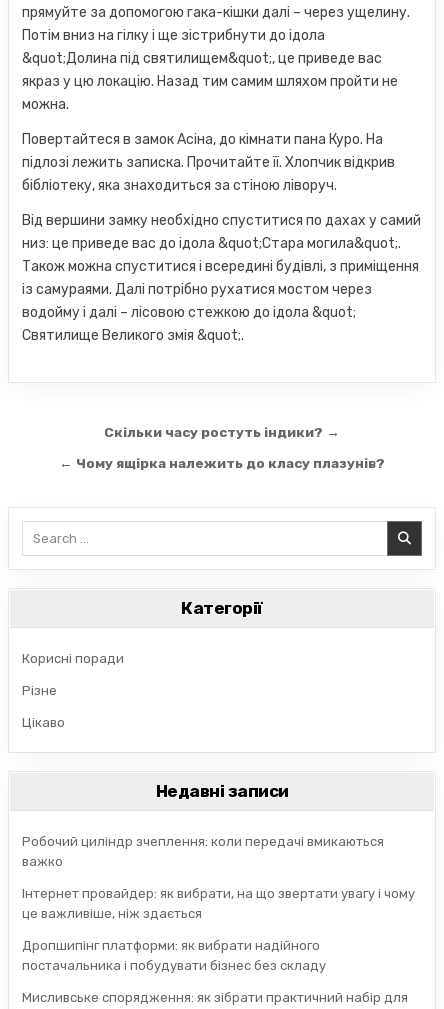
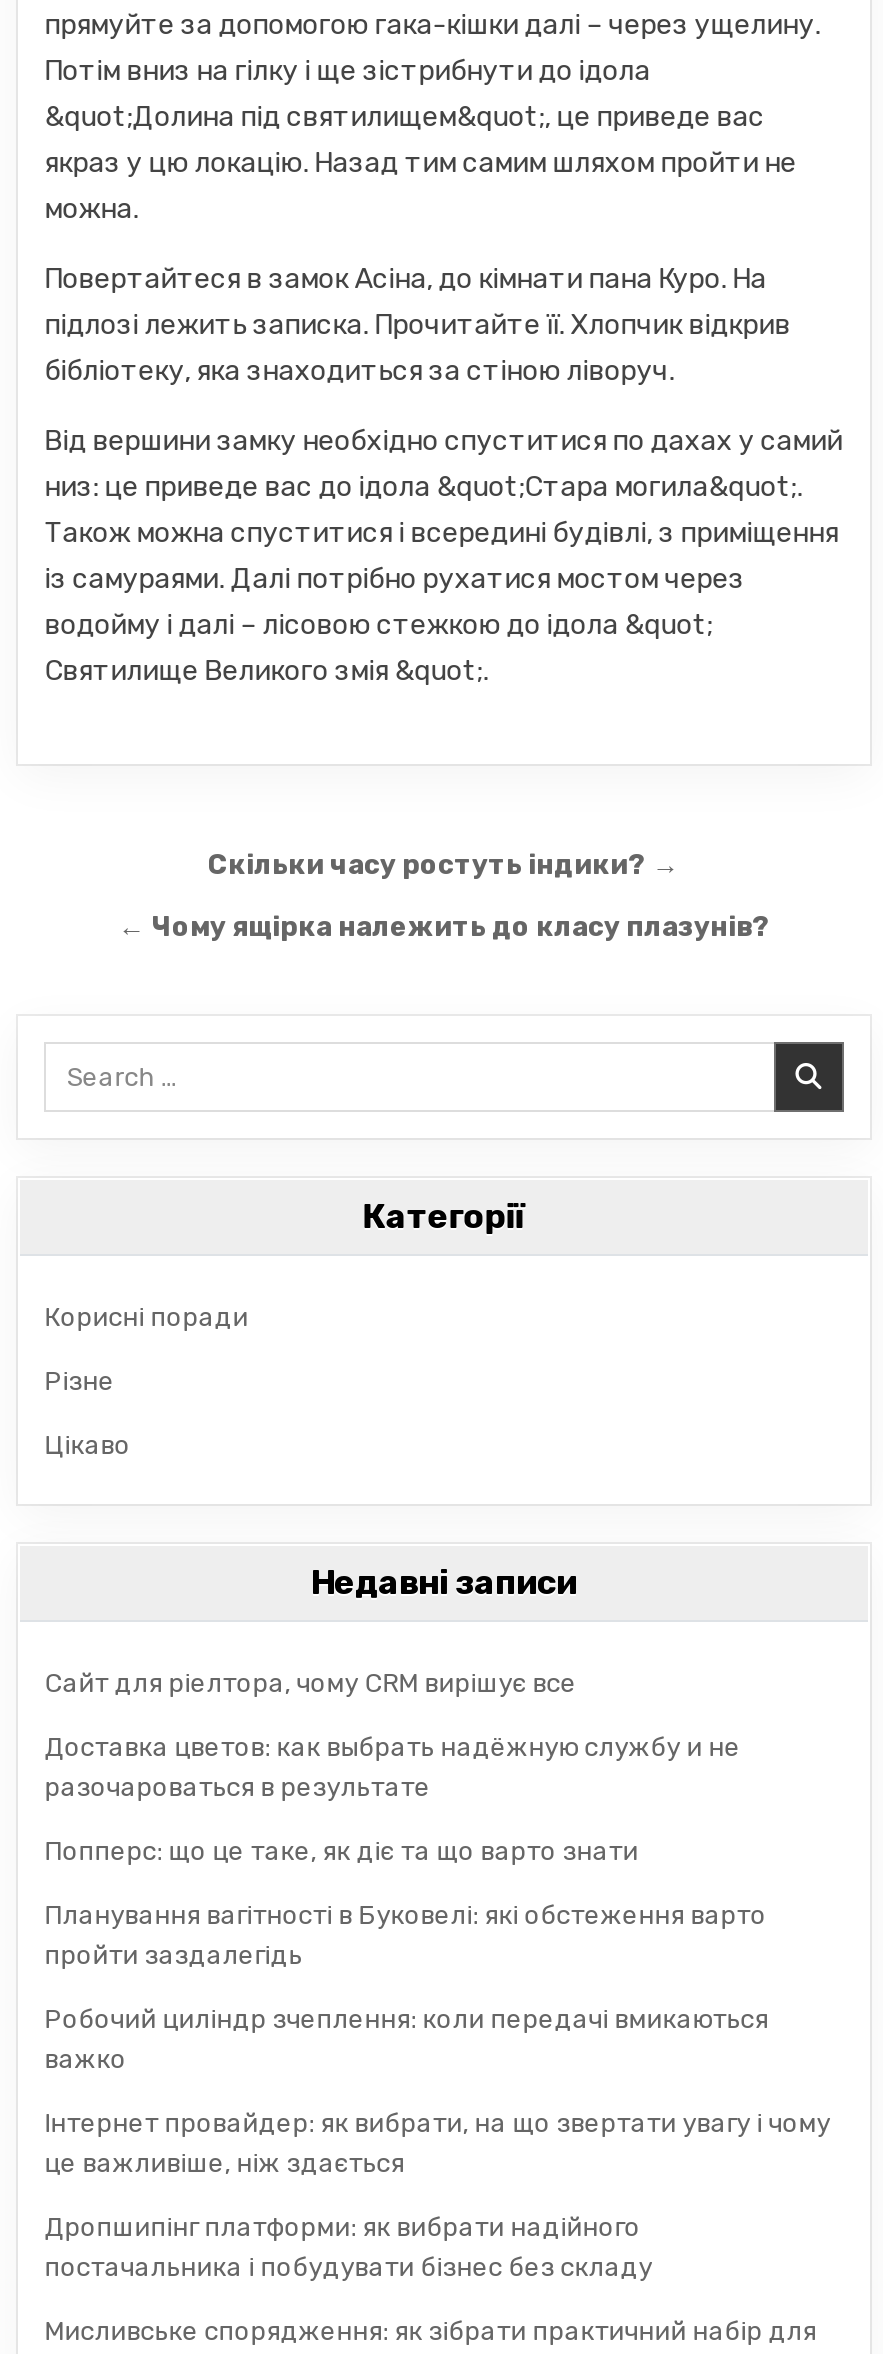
+ Сайт для ріелтора, чому CRM вирішує все
+ Доставка цветов: как выбрать надёжную службу и не
+ разочароваться в результате
+ Попперс: що це таке, як діє та що варто знати
+ Планування вагітності в Буковелі: які обстеження варто
+ пройти заздалегідь
